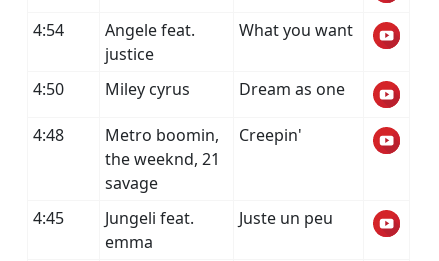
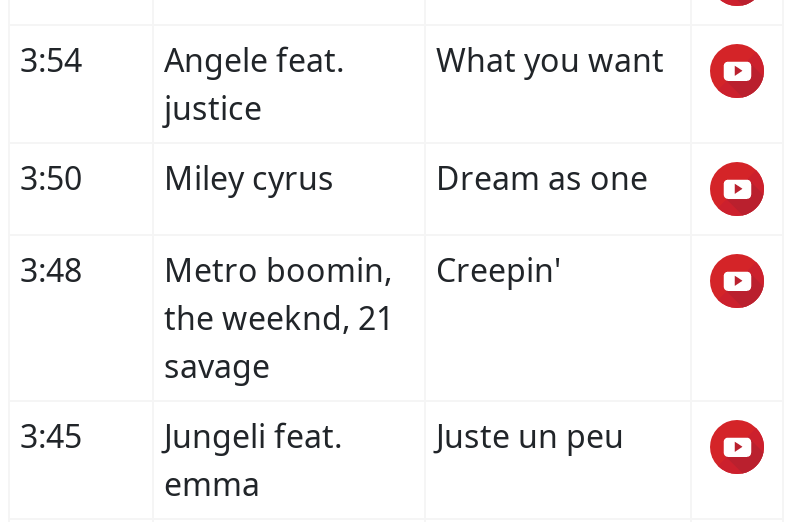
- 4:54
+ 3:54

- 4:50 Miley cyrus
+ 3:50 Miley cyrus

- 4:48 Metro boomin, Creepin'
+ 3:48 Metro boomin, Creepin'

- 4:45 Jungeli feat.
+ 3:45 Jungeli feat.
